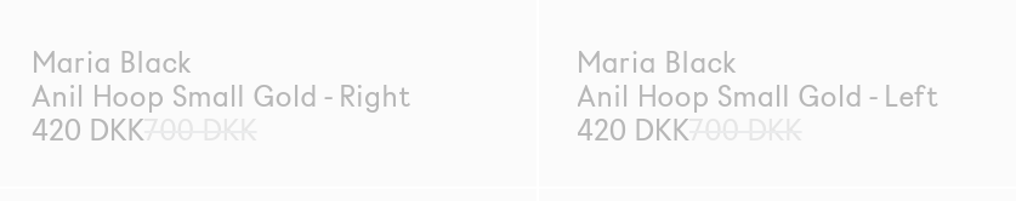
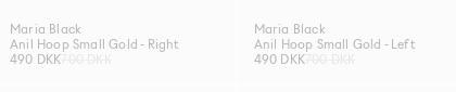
- 420 DKK 700 DKK
+ 490 DKK 700 DKK

- 420 DKK 700 DKK
+ 490 DKK 700 DKK
